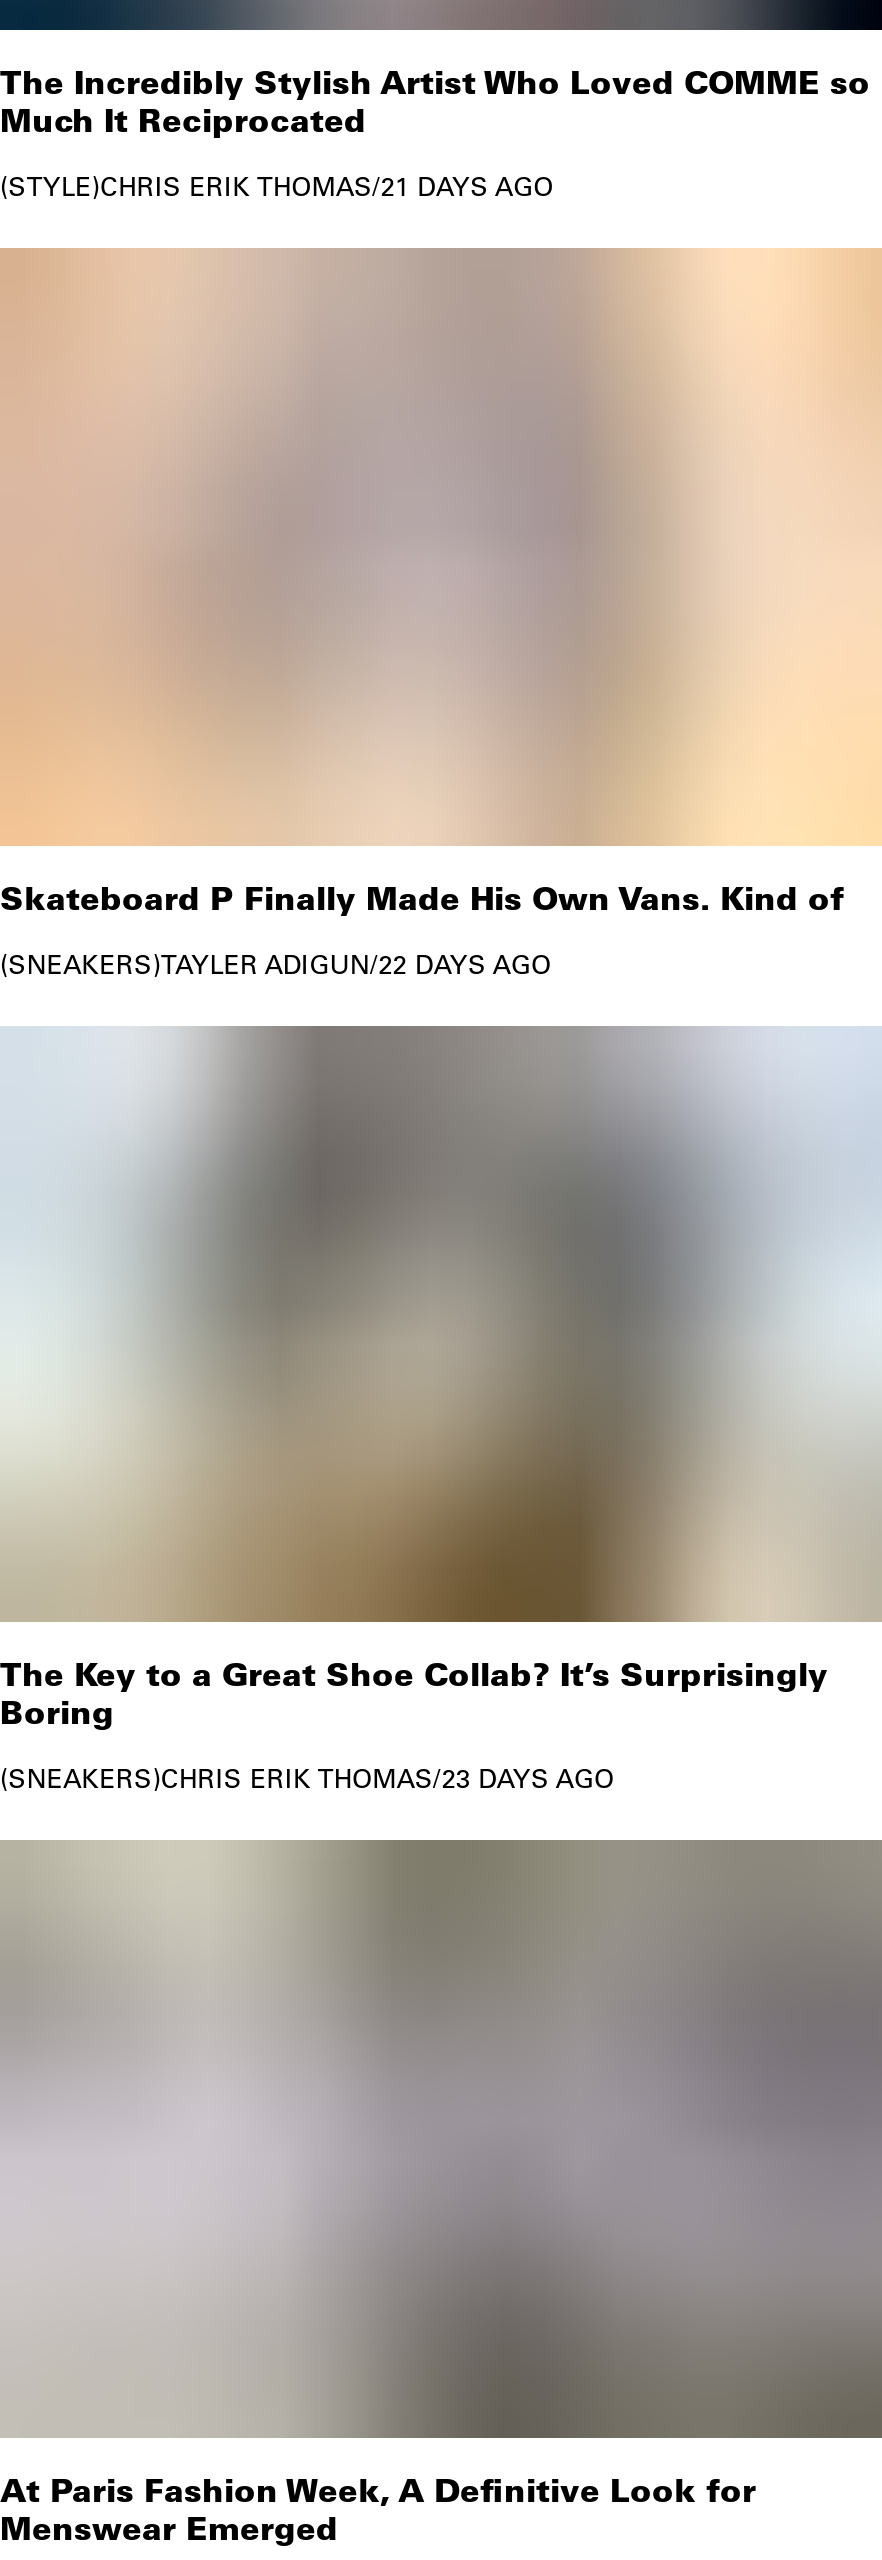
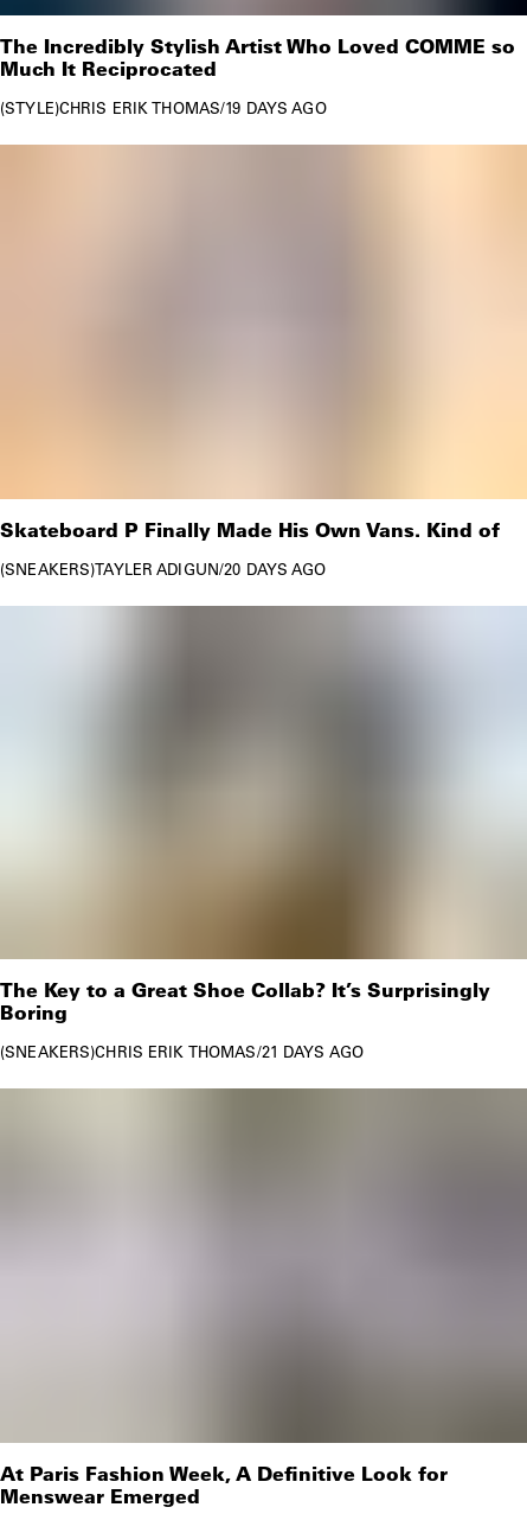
- STYLE CHRIS ERIK THOMAS/21 DAYS AGO
+ STYLE CHRIS ERIK THOMAS/19 DAYS AGO

- SNEAKERS TAYLER ADIGUN/22 DAYS AGO
+ SNEAKERS TAYLER ADIGUN/20 DAYS AGO

- SNEAKERS CHRIS ERIK THOMAS/23 DAYS AGO
+ SNEAKERS CHRIS ERIK THOMAS/21 DAYS AGO
